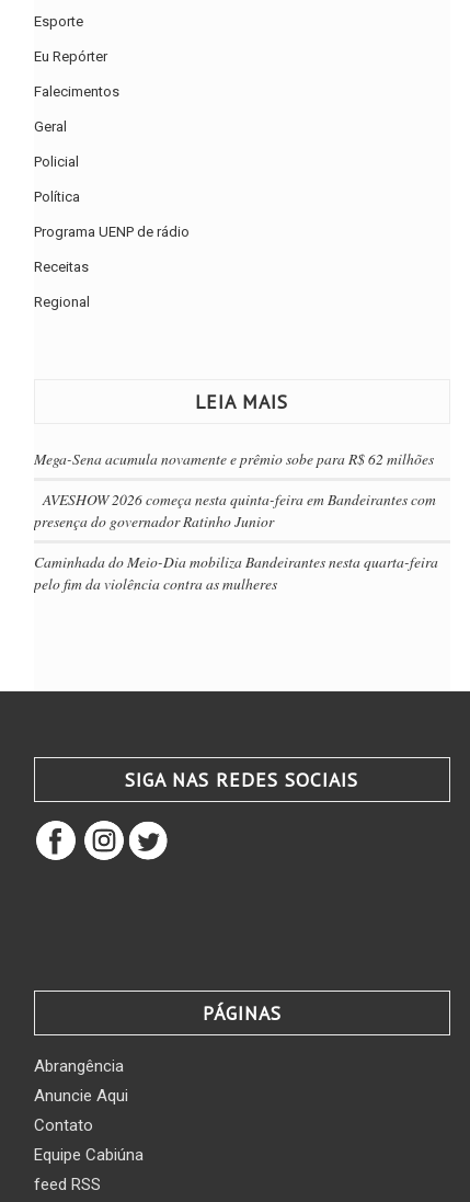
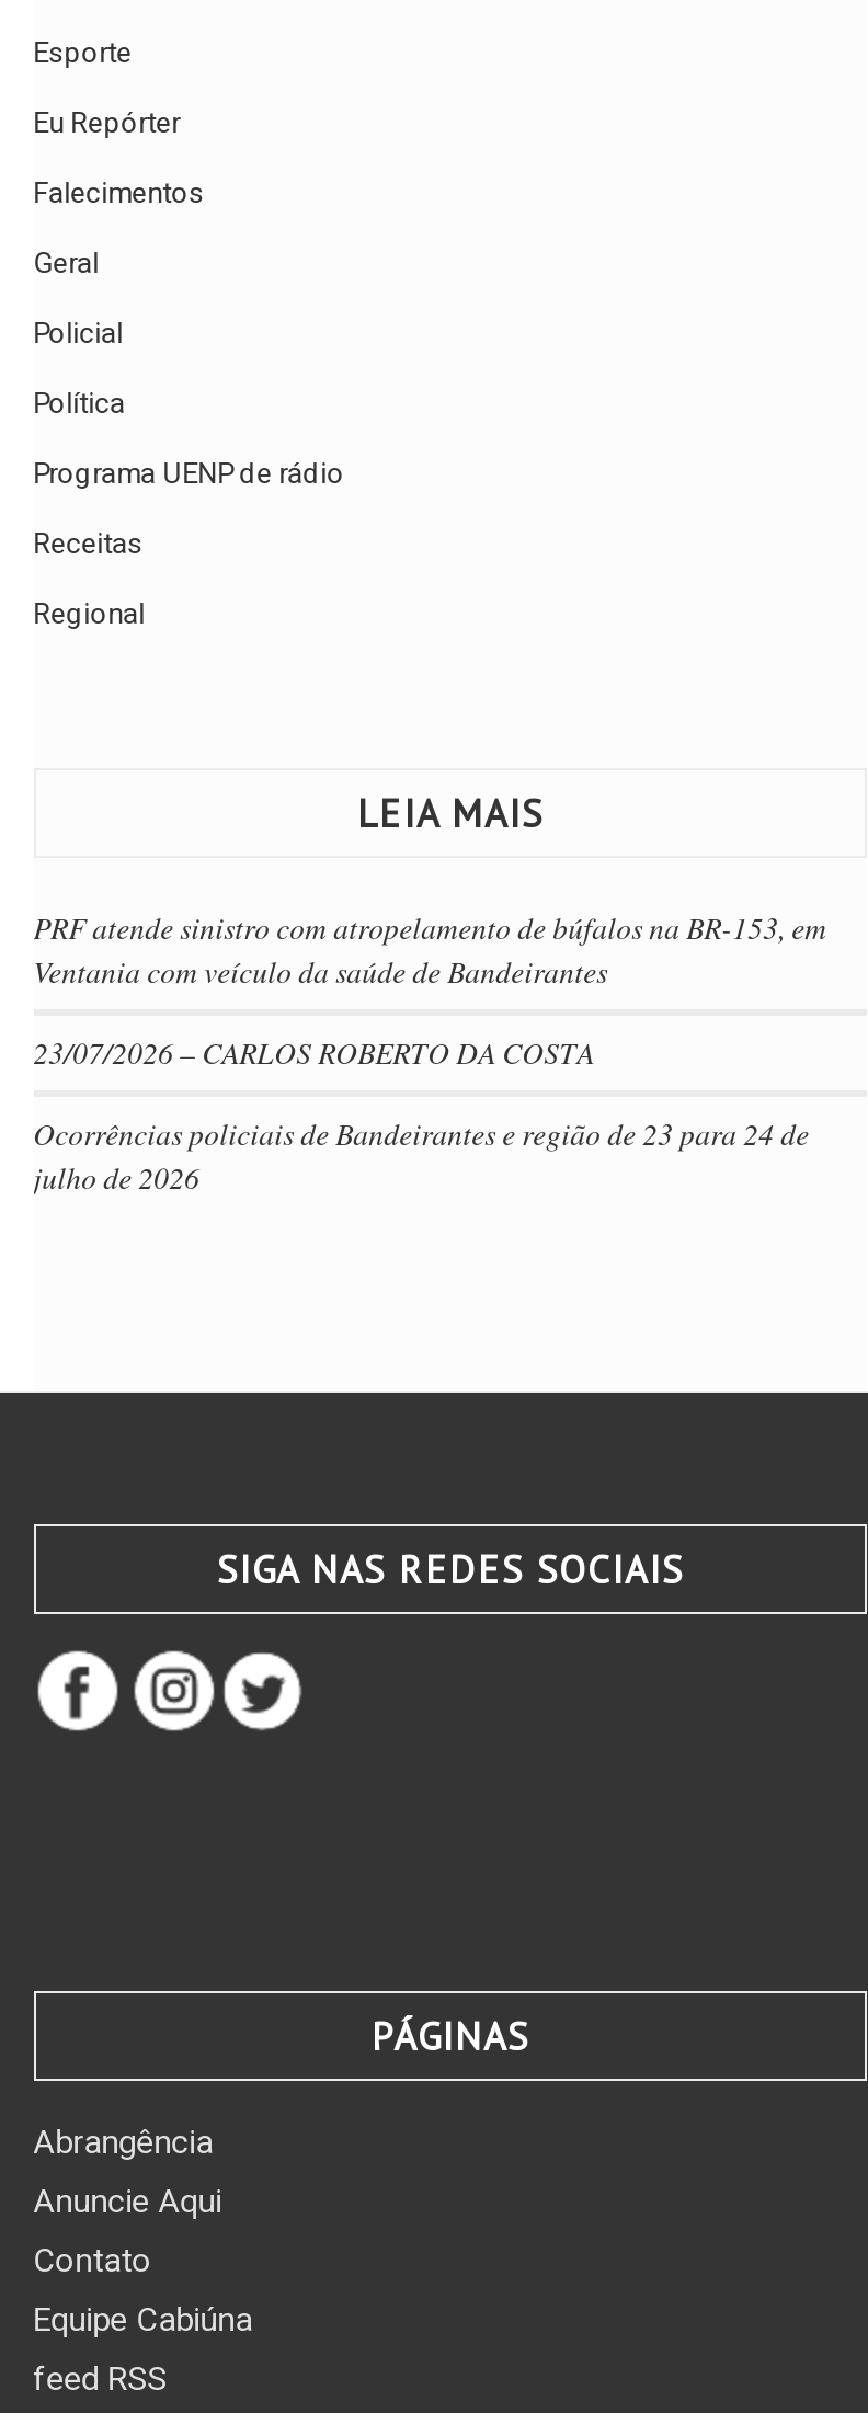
- Mega-Sena acumula novamente e prêmio sobe para R$ 62 milhões
+ PRF atende sinistro com atropelamento de búfalos na BR-153, em
+ Ventania com veículo da saúde de Bandeirantes

- AVESHOW 2026 começa nesta quinta-feira em Bandeirantes com
- presença do governador Ratinho Junior
+ 23/07/2026 – CARLOS ROBERTO DA COSTA

- Caminhada do Meio-Dia mobiliza Bandeirantes nesta quarta-feira
- pelo fim da violência contra as mulheres
+ Ocorrências policiais de Bandeirantes e região de 23 para 24 de
+ julho de 2026
